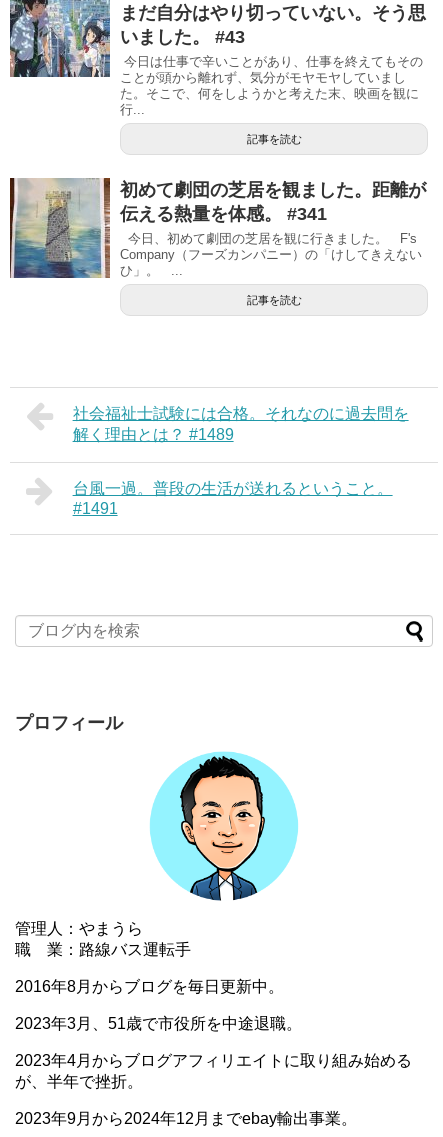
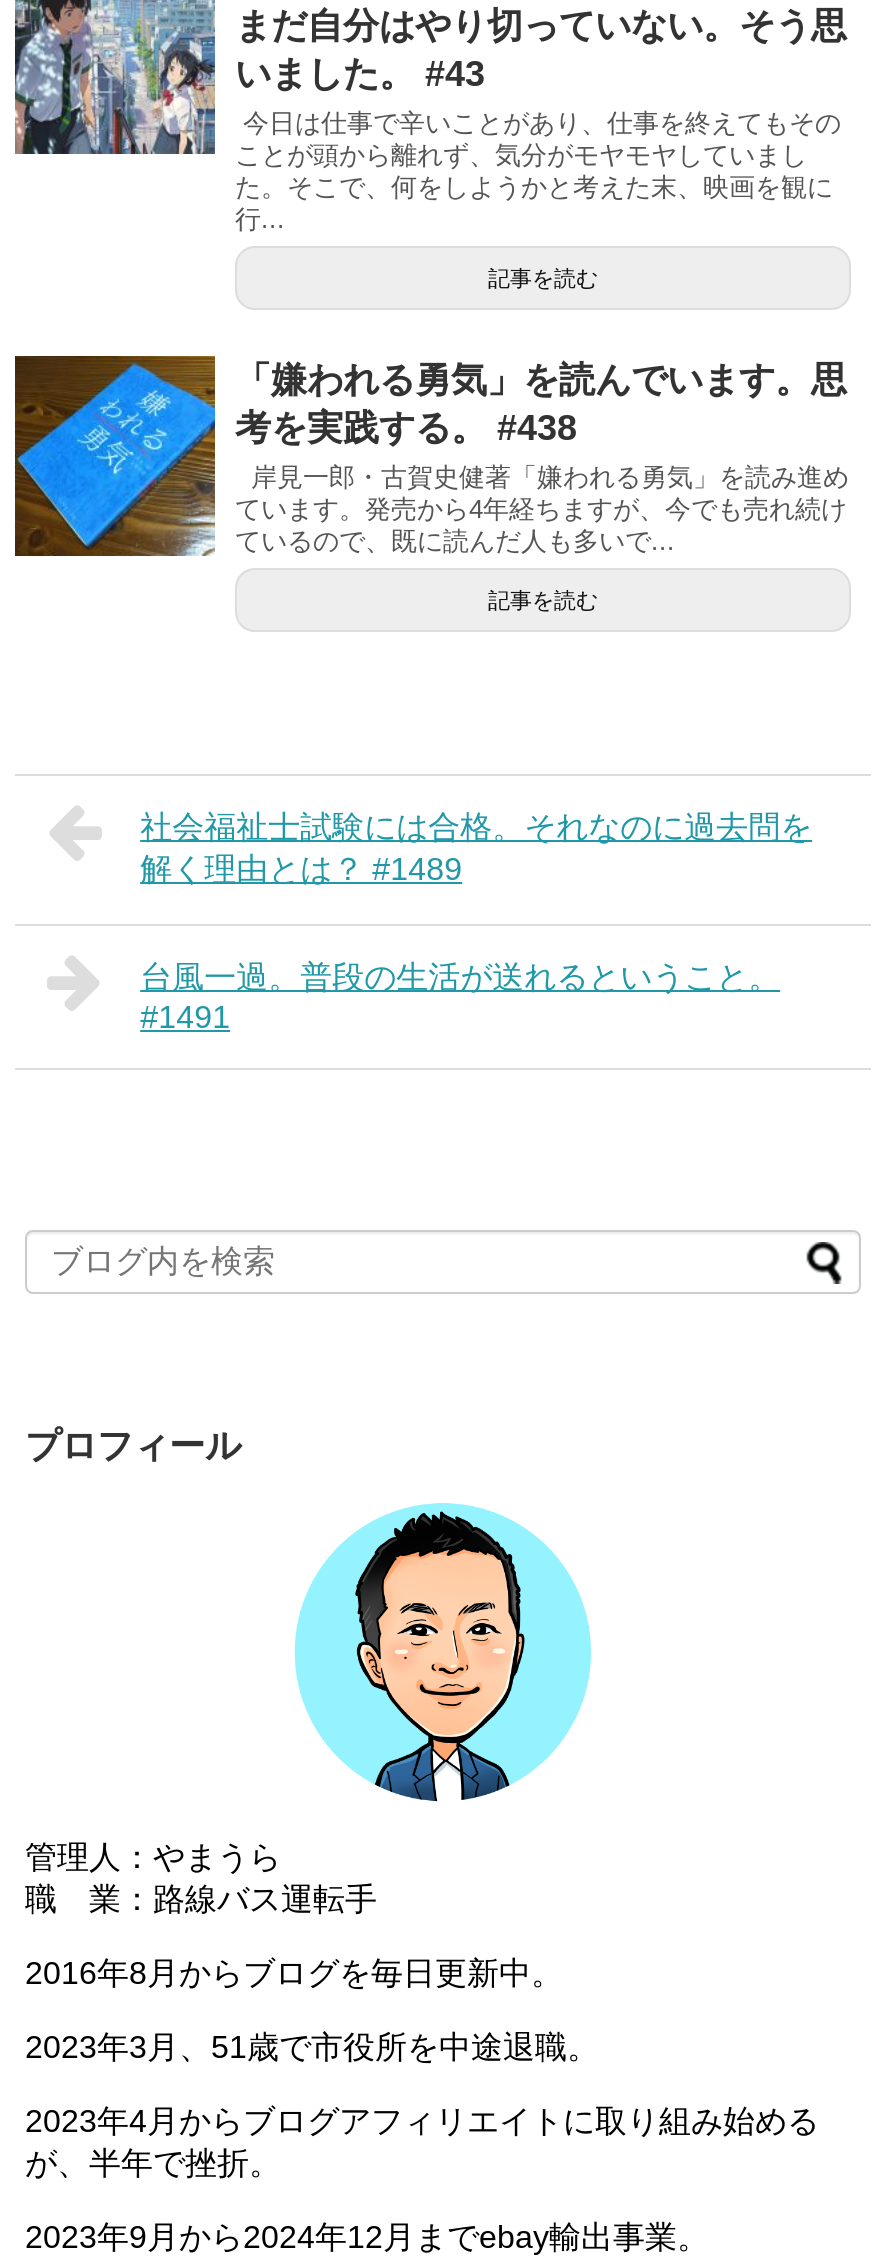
- [image]
- 初めて劇団の芝居を観ました。距離が
- 伝える熱量を体感。 #341
- 今日、初めて劇団の芝居を観に行きました。 F's
- Company（フーズカンパニー）の「けしてきえない
- ひ」。 ...
+ [image]
+ 「嫌われる勇気」を読んでいます。思
+ 考を実践する。 #438
+ 岸見一郎・古賀史健著「嫌われる勇気」を読み進め
+ ています。発売から4年経ちますが、今でも売れ続け
+ ているので、既に読んだ人も多いで...
